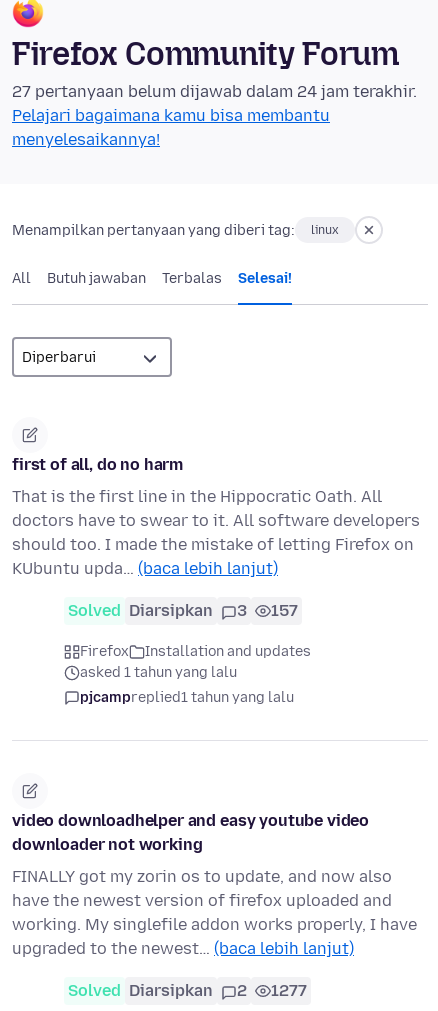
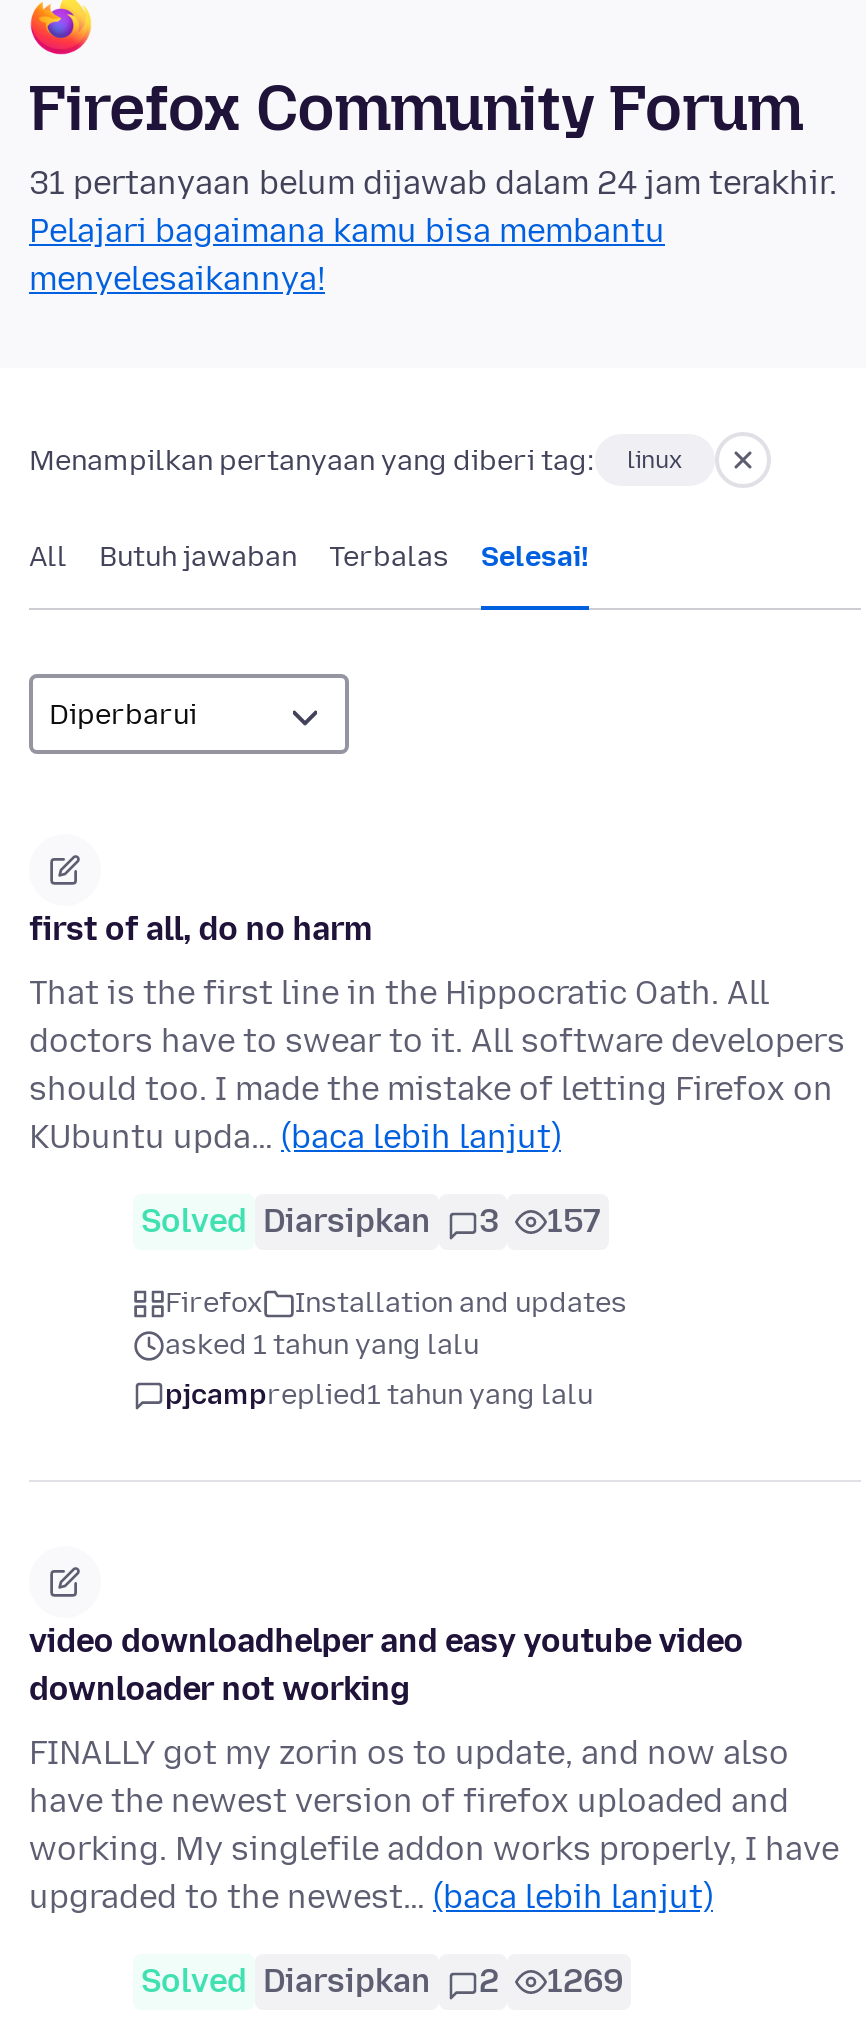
- 27 pertanyaan belum dijawab dalam 24 jam terakhir.
+ 31 pertanyaan belum dijawab dalam 24 jam terakhir.

- Solved Diarsipkan 2 1277
+ Solved Diarsipkan 2 1269
